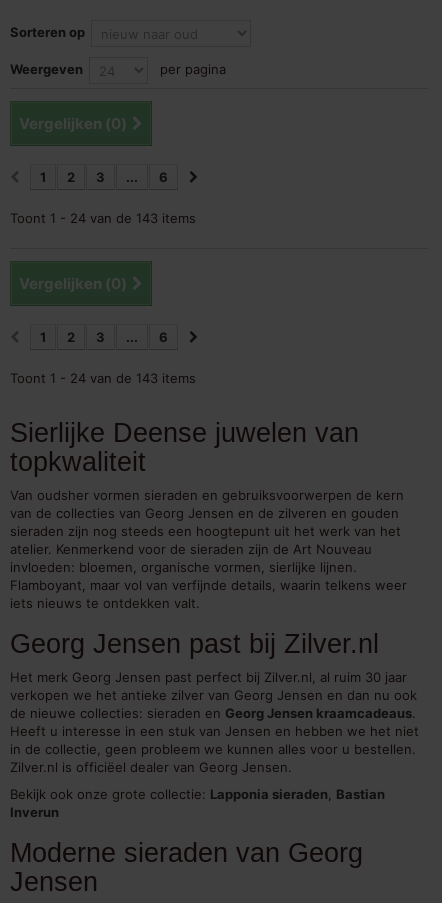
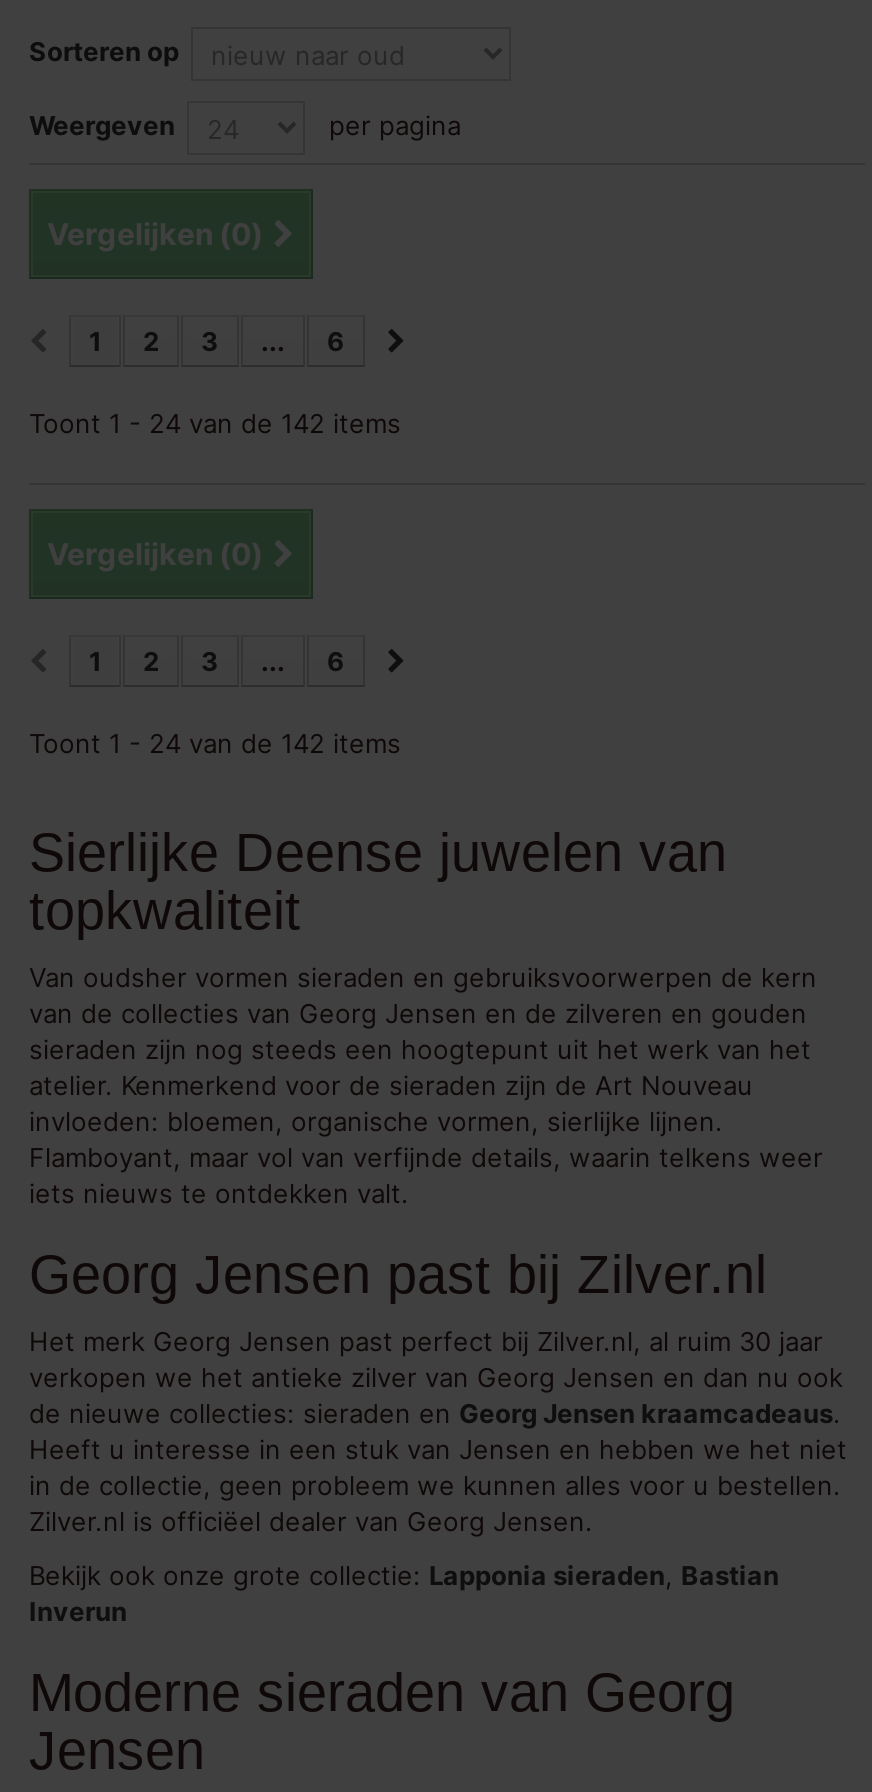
- Toont 1 - 24 van de 143 items
+ Toont 1 - 24 van de 142 items

- Toont 1 - 24 van de 143 items
+ Toont 1 - 24 van de 142 items
